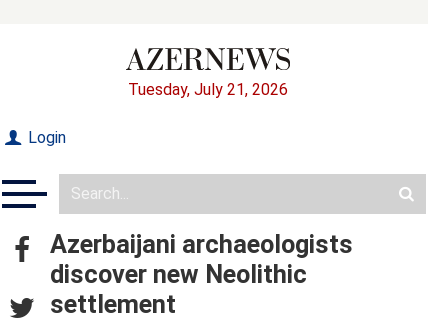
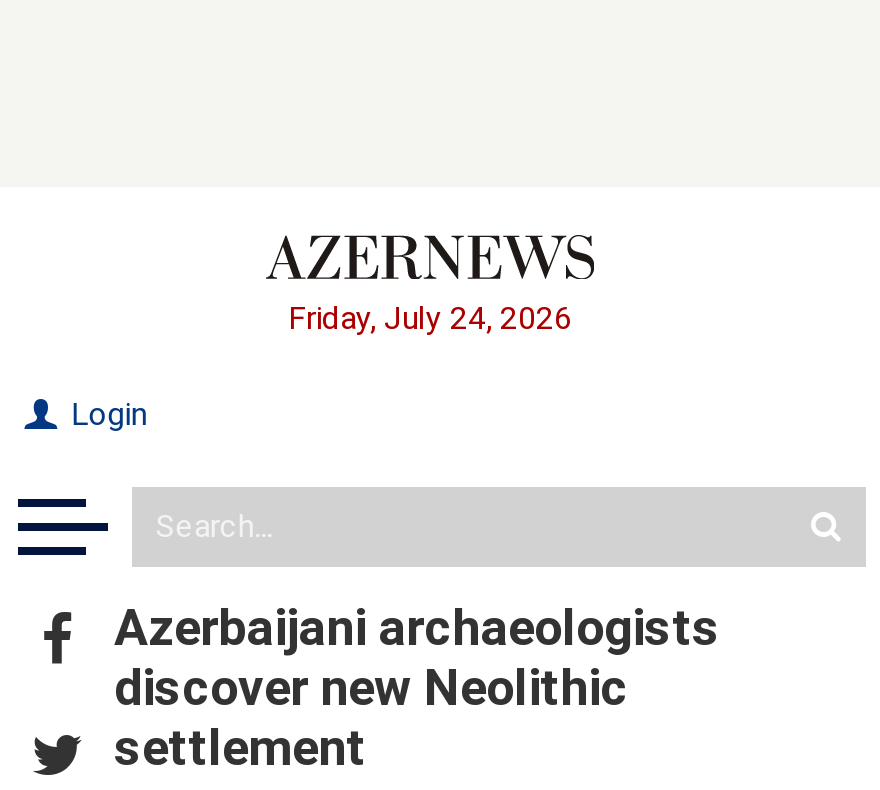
- Tuesday, July 21, 2026
+ Friday, July 24, 2026
